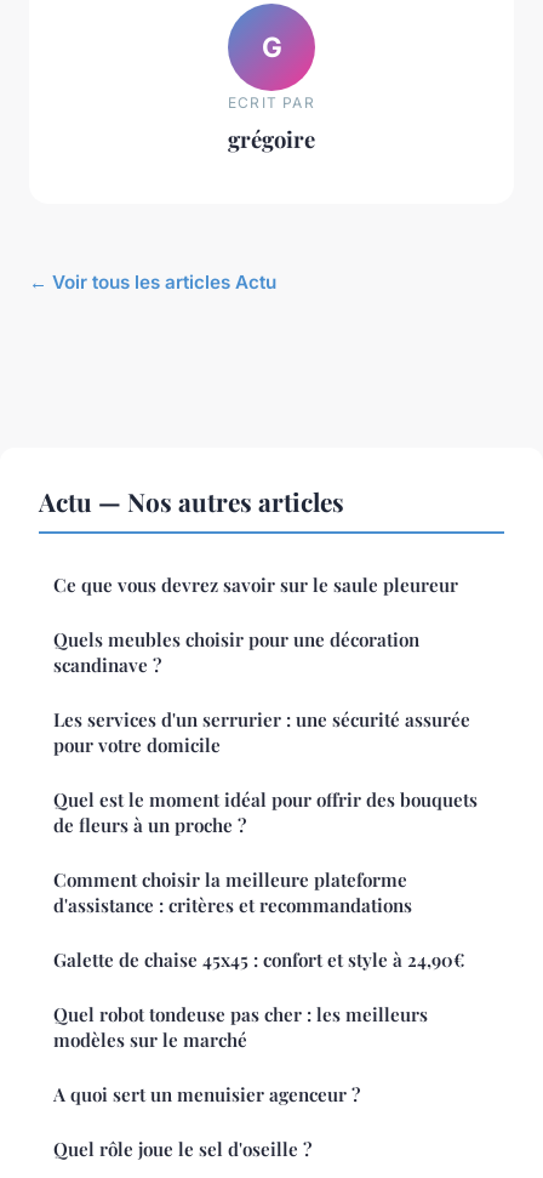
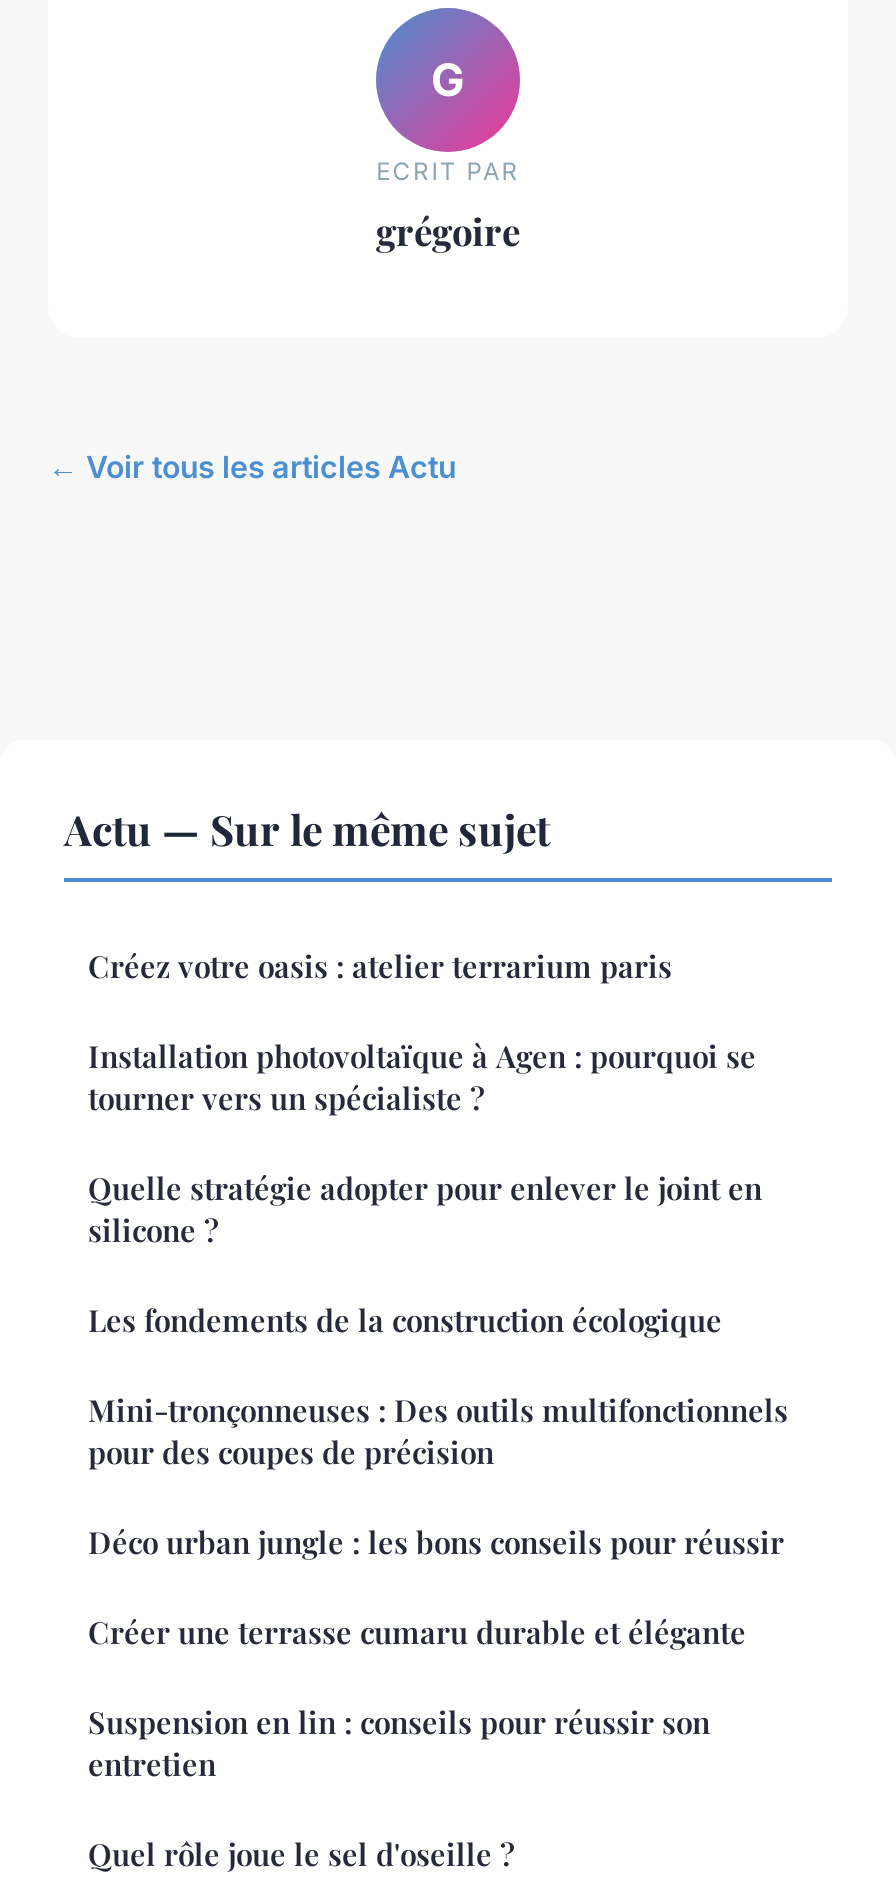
- Actu — Nos autres articles
+ Actu — Sur le même sujet

- Ce que vous devrez savoir sur le saule pleureur
+ Créez votre oasis : atelier terrarium paris

- Quels meubles choisir pour une décoration
- scandinave ?
+ Installation photovoltaïque à Agen : pourquoi se
+ tourner vers un spécialiste ?

- Les services d'un serrurier : une sécurité assurée
- pour votre domicile
+ Quelle stratégie adopter pour enlever le joint en
+ silicone ?

- Quel est le moment idéal pour offrir des bouquets
- de fleurs à un proche ?
+ Les fondements de la construction écologique

- Comment choisir la meilleure plateforme
- d'assistance : critères et recommandations
+ Mini-tronçonneuses : Des outils multifonctionnels
+ pour des coupes de précision

- Galette de chaise 45x45 : confort et style à 24,90€
+ Déco urban jungle : les bons conseils pour réussir

- Quel robot tondeuse pas cher : les meilleurs
- modèles sur le marché
+ Créer une terrasse cumaru durable et élégante

- A quoi sert un menuisier agenceur ?
+ Suspension en lin : conseils pour réussir son
+ entretien
